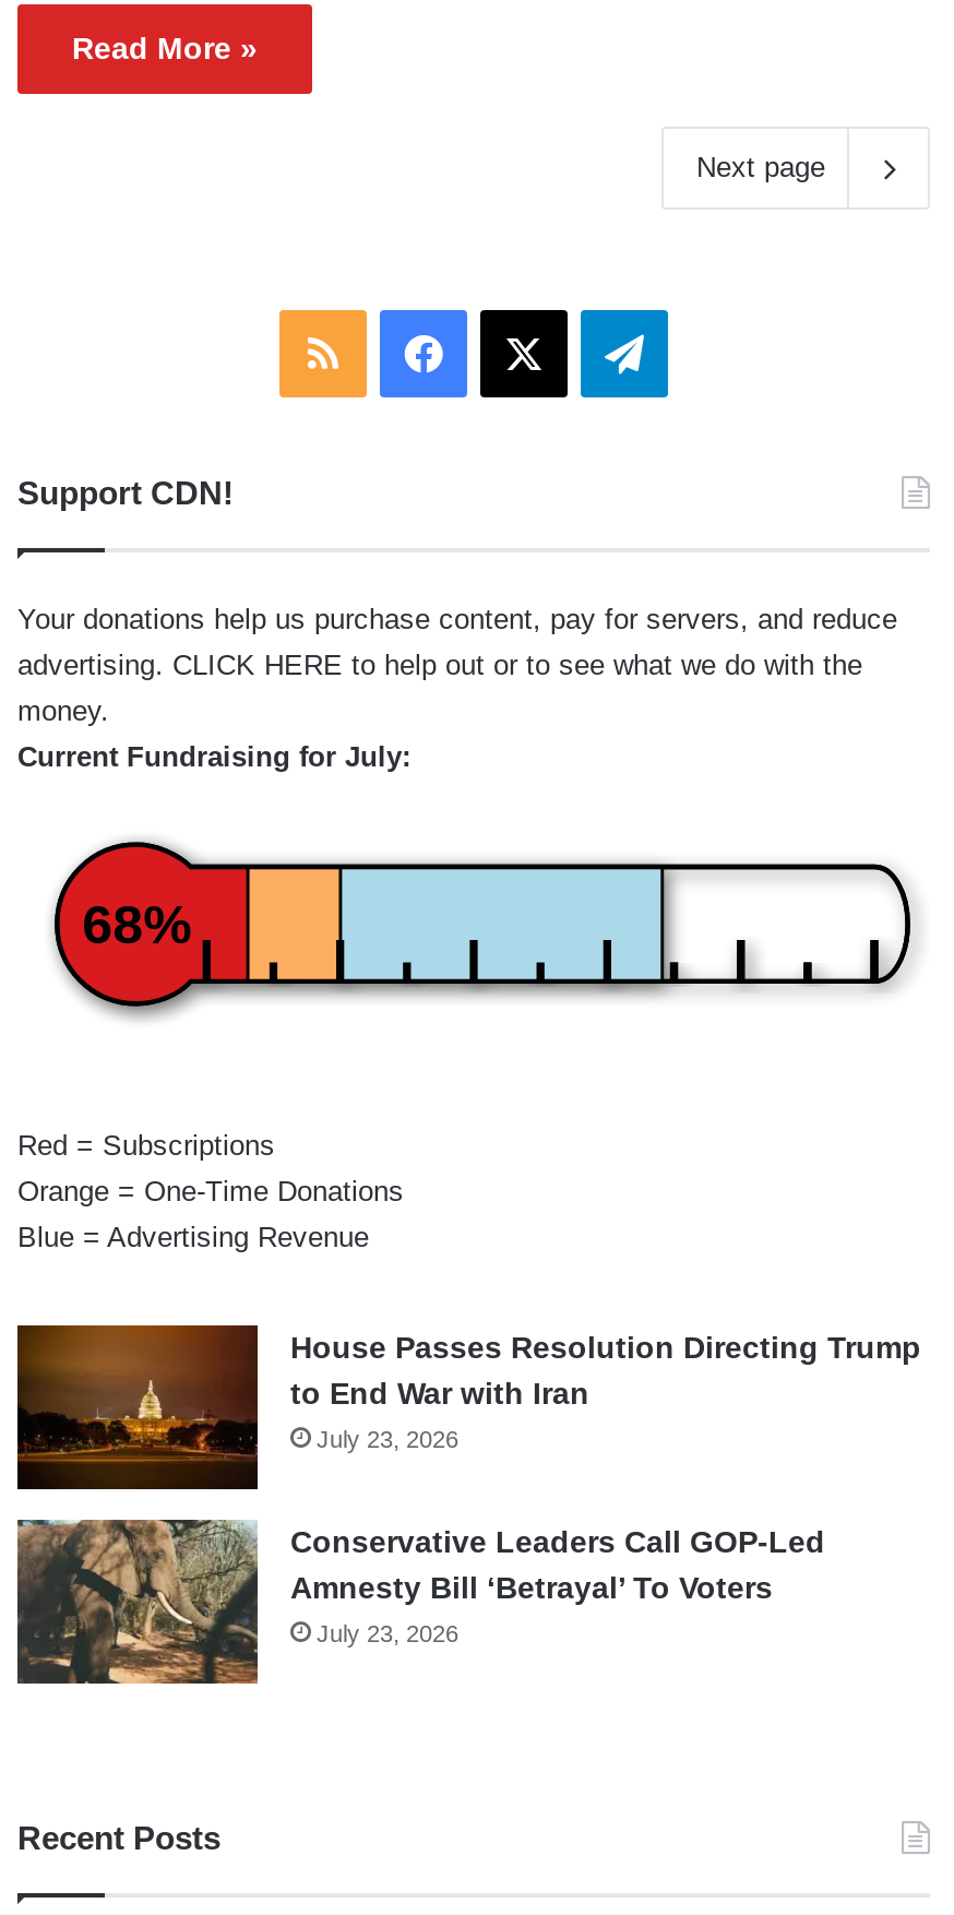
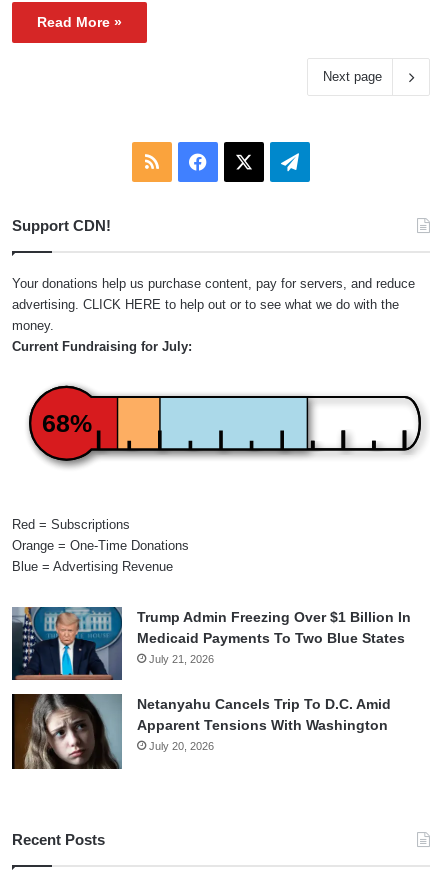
- [image]
- House Passes Resolution Directing Trump
- to End War with Iran
- July 23, 2026
+ [image]
+ Trump Admin Freezing Over $1 Billion In
+ Medicaid Payments To Two Blue States
+ July 21, 2026

- [image]
- Conservative Leaders Call GOP-Led
- Amnesty Bill ‘Betrayal’ To Voters
- July 23, 2026
+ [image]
+ Netanyahu Cancels Trip To D.C. Amid
+ Apparent Tensions With Washington
+ July 20, 2026
